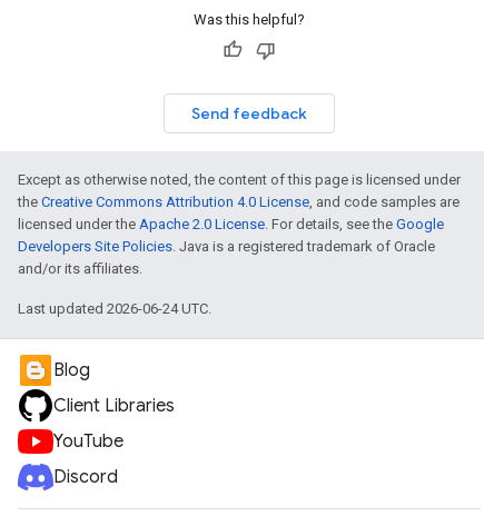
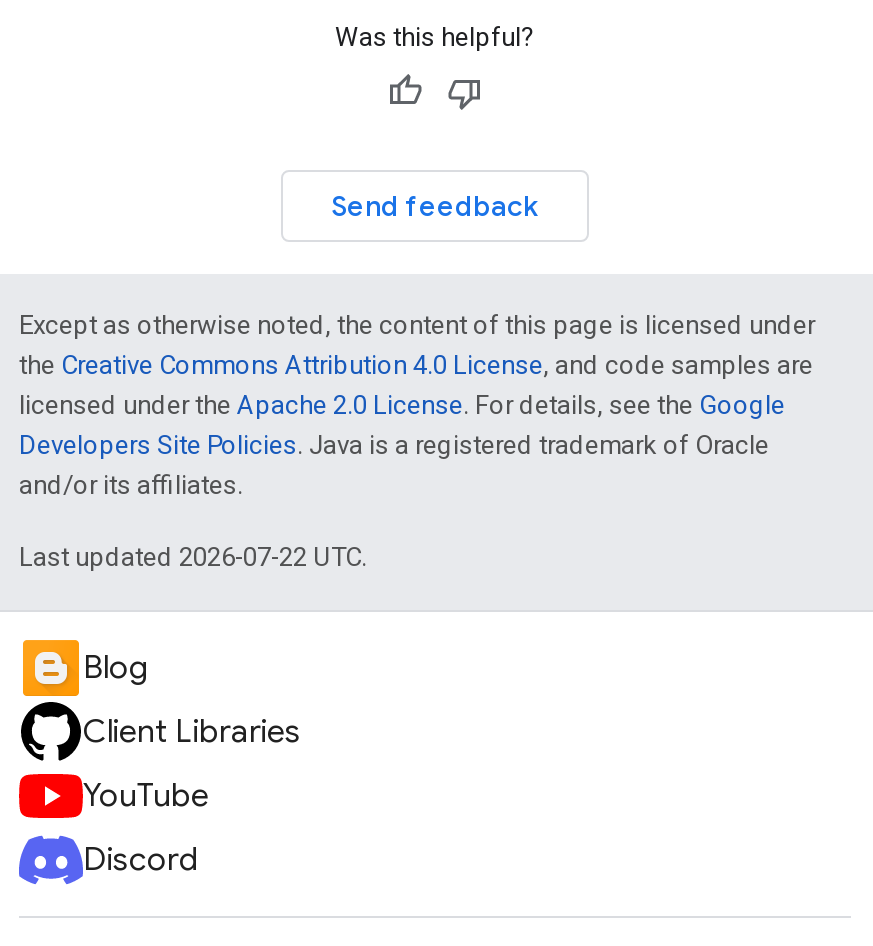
- Last updated 2026-06-24 UTC.
+ Last updated 2026-07-22 UTC.
